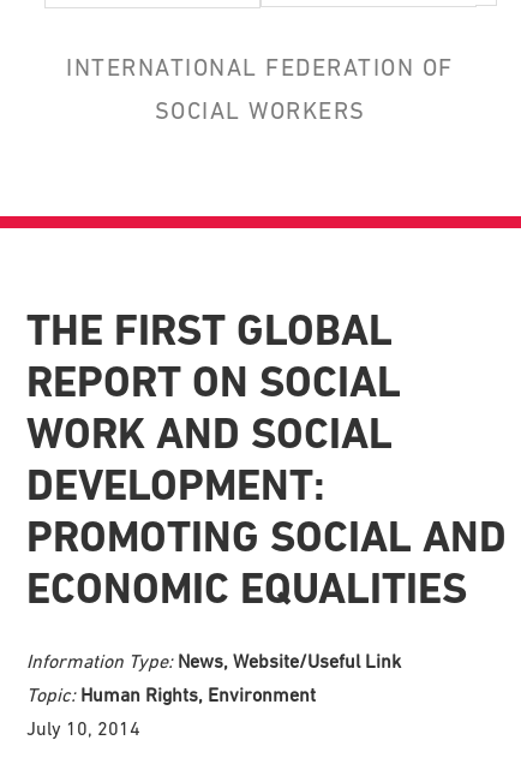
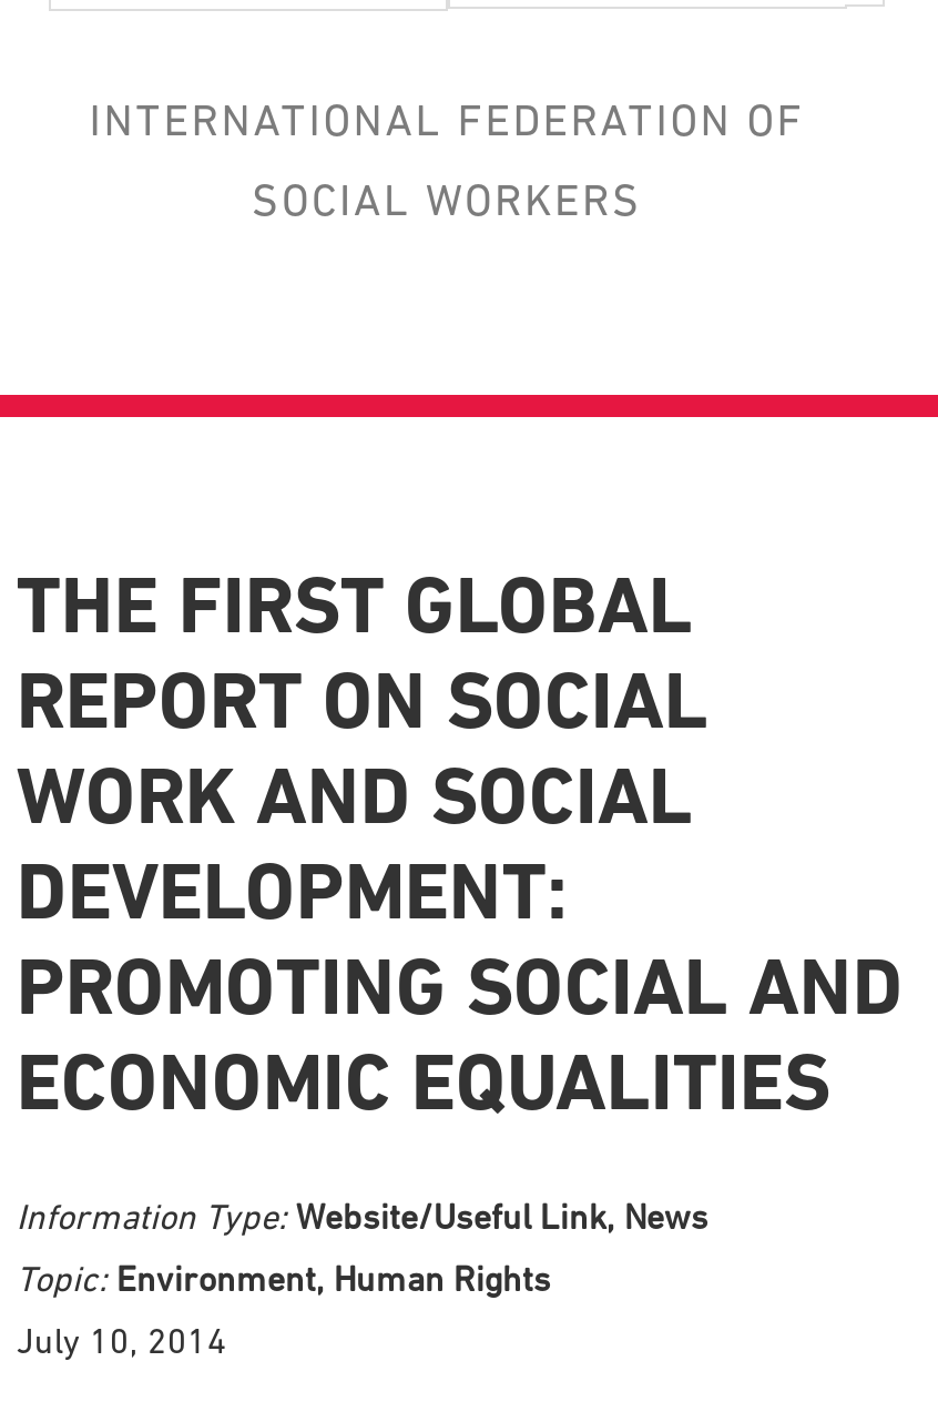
- Information Type: News, Website/Useful Link
+ Information Type: Website/Useful Link, News

- Topic: Human Rights, Environment
+ Topic: Environment, Human Rights
